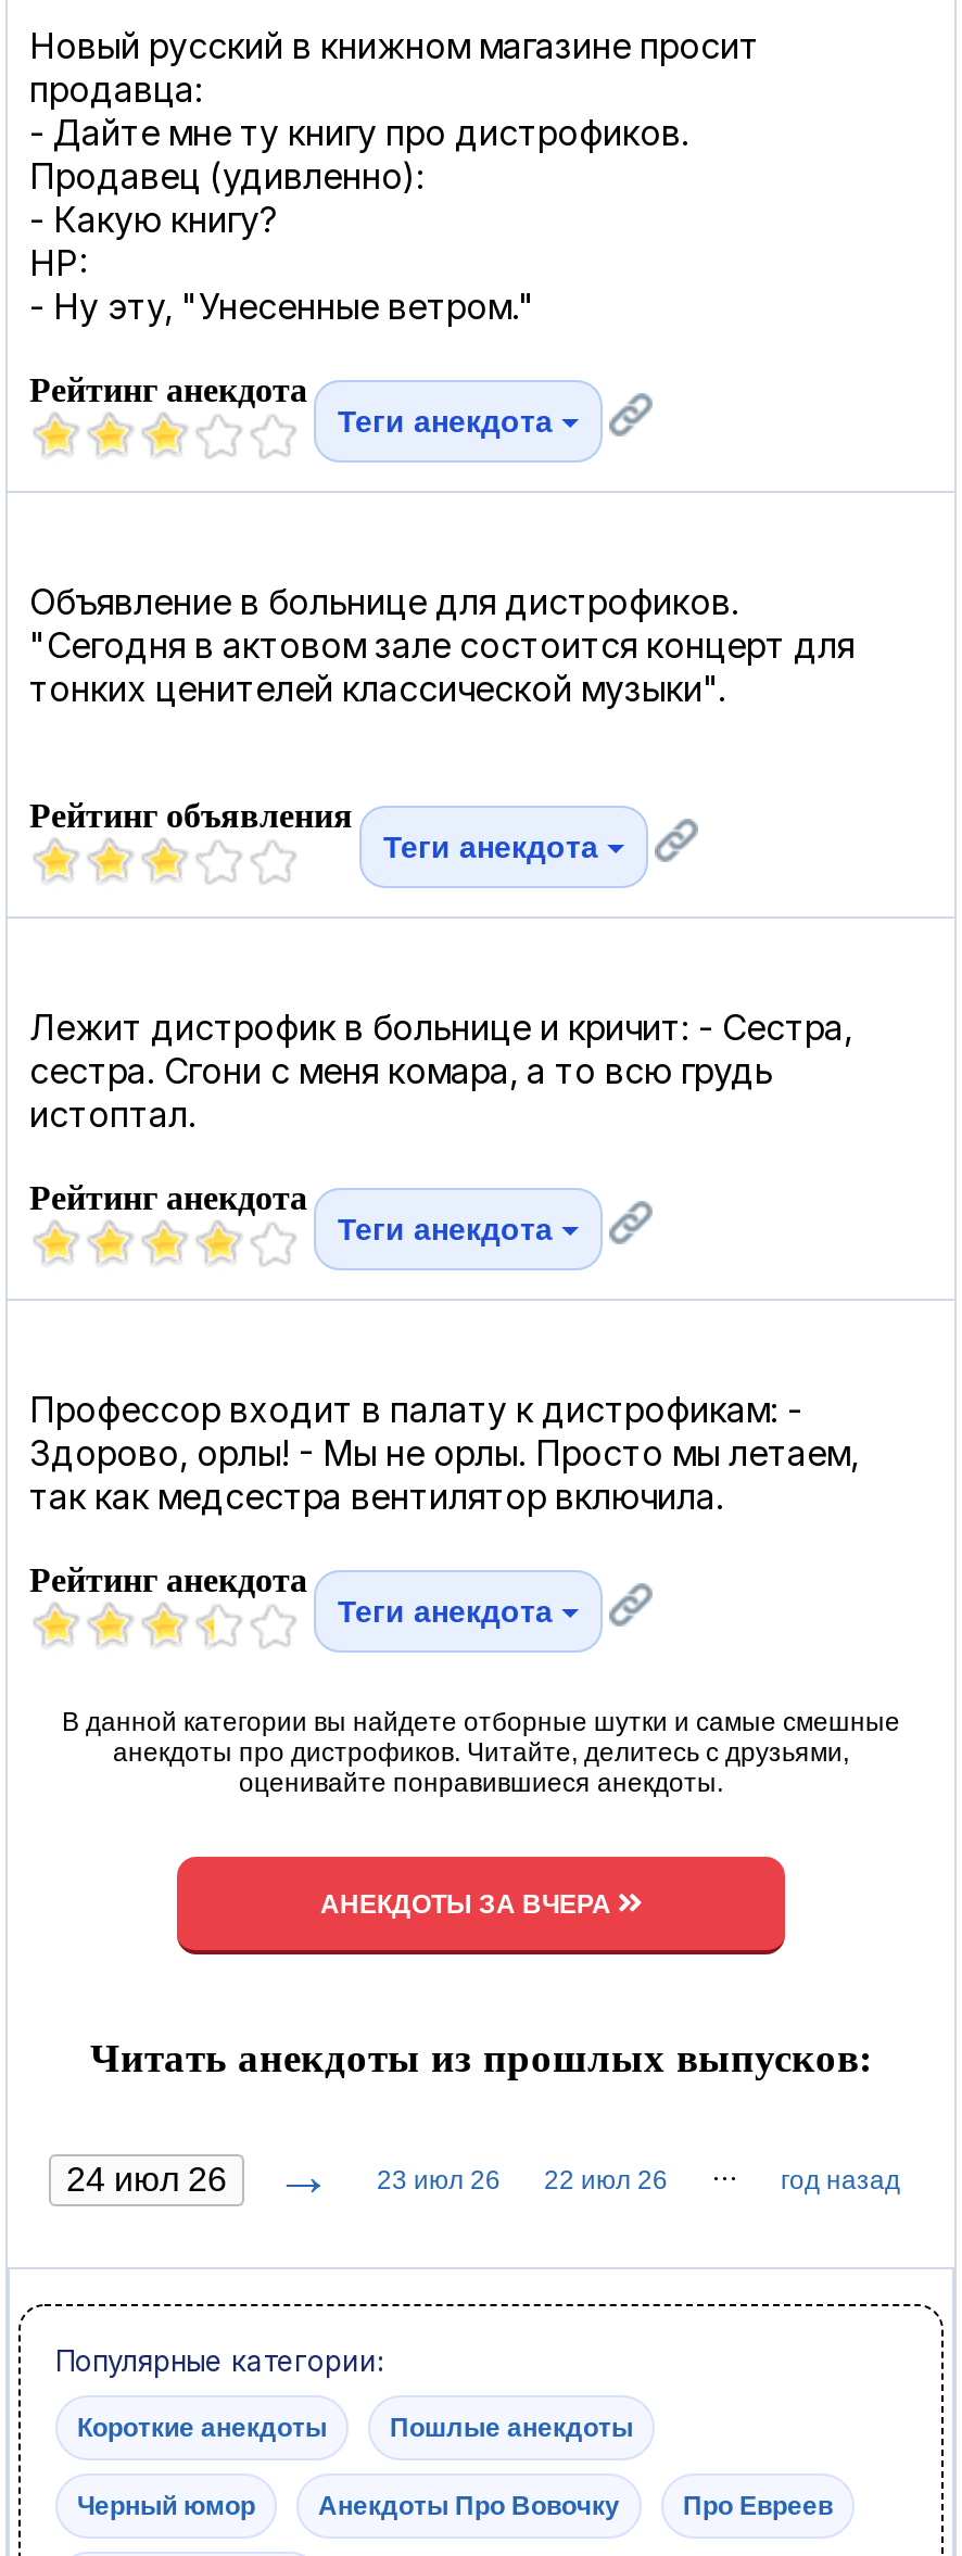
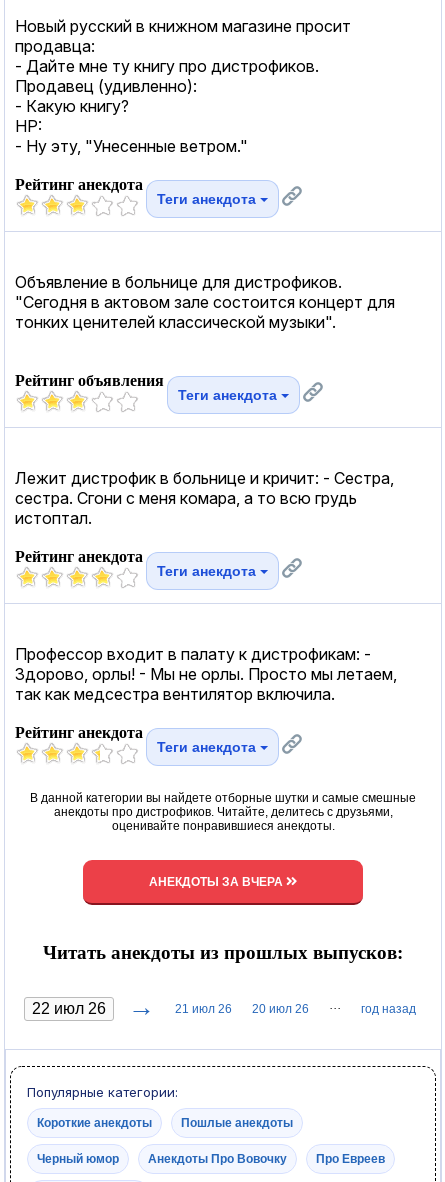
- 23 июл 26
+ 21 июл 26

- 22 июл 26
+ 20 июл 26
